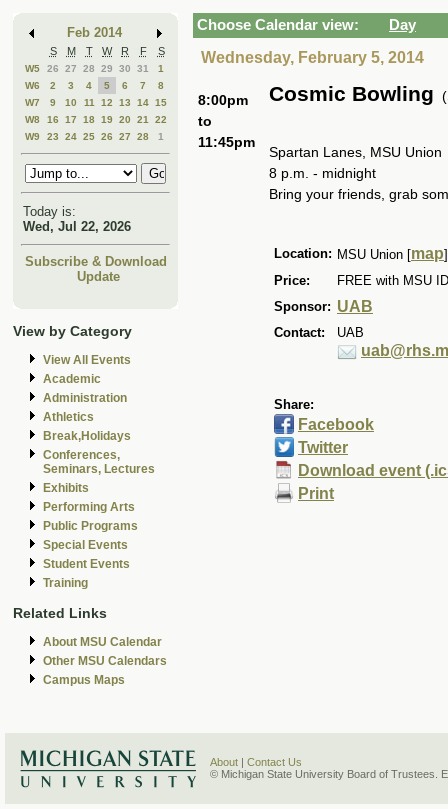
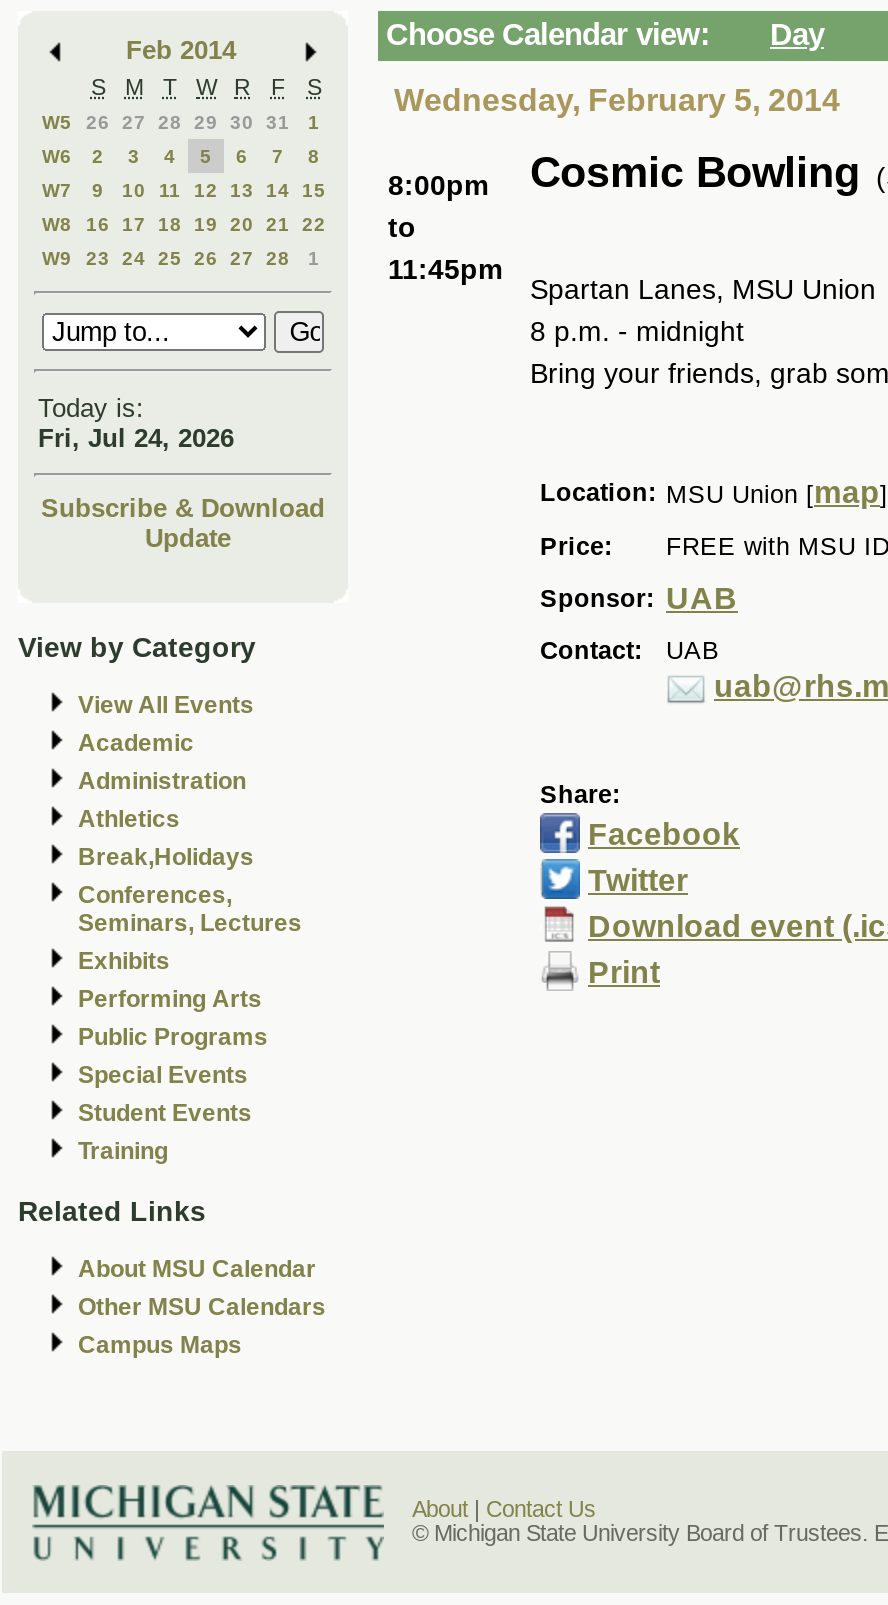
- Wed, Jul 22, 2026
+ Fri, Jul 24, 2026
